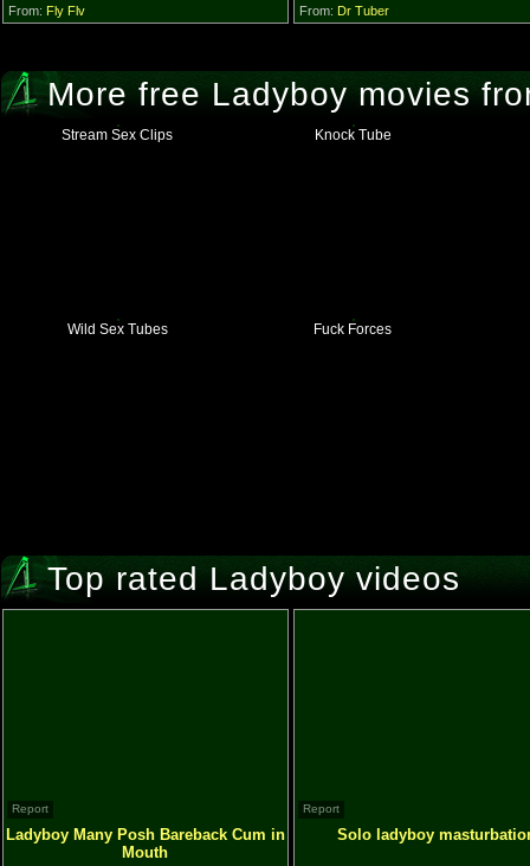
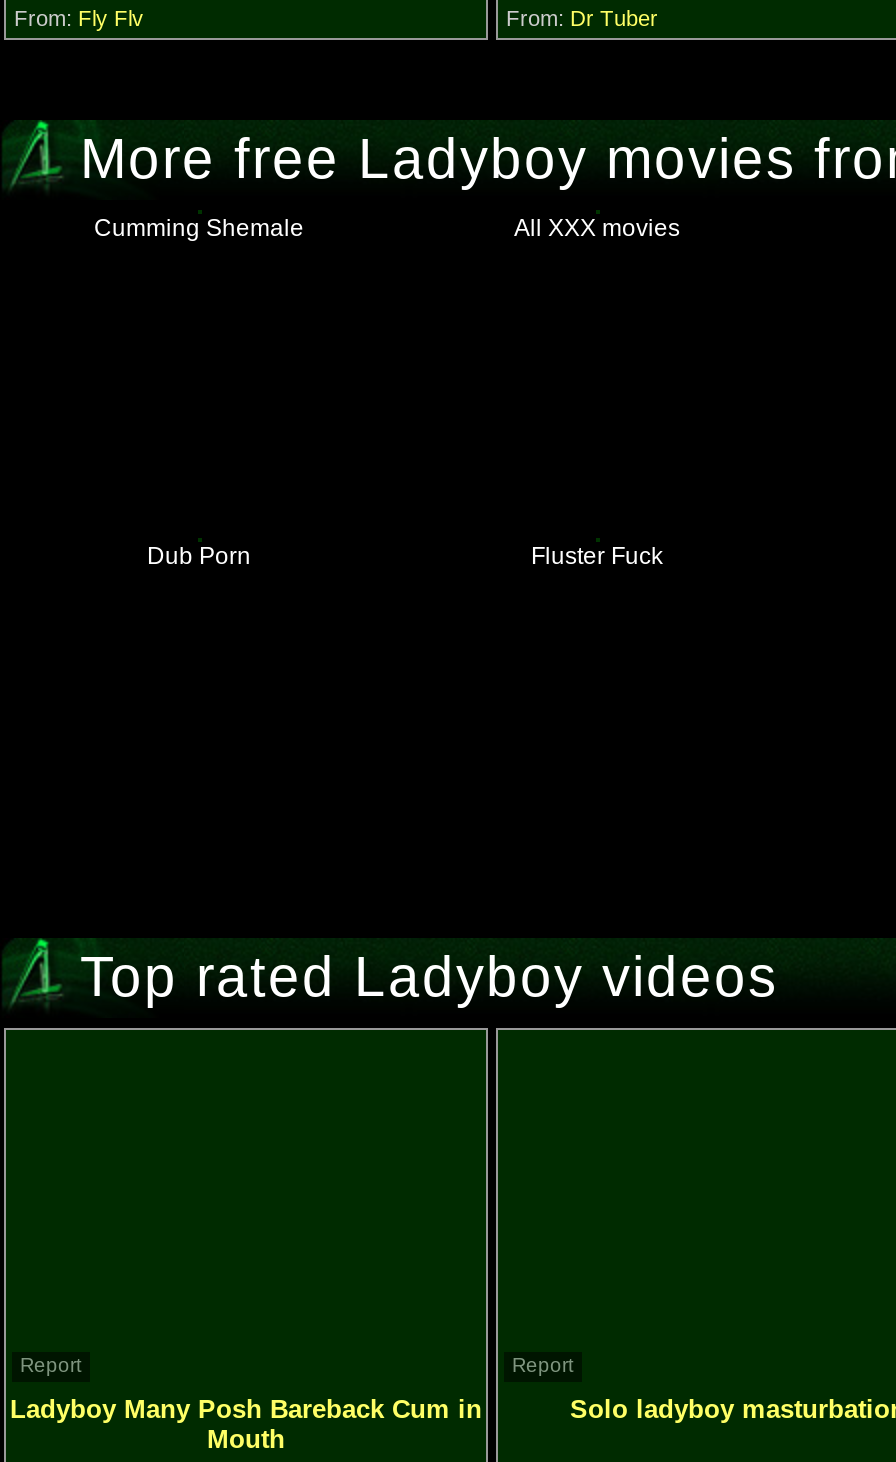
- Stream Sex Clips
- Knock Tube
+ Cumming Shemale
+ All XXX movies

- Wild Sex Tubes
- Fuck Forces
+ Dub Porn
+ Fluster Fuck
